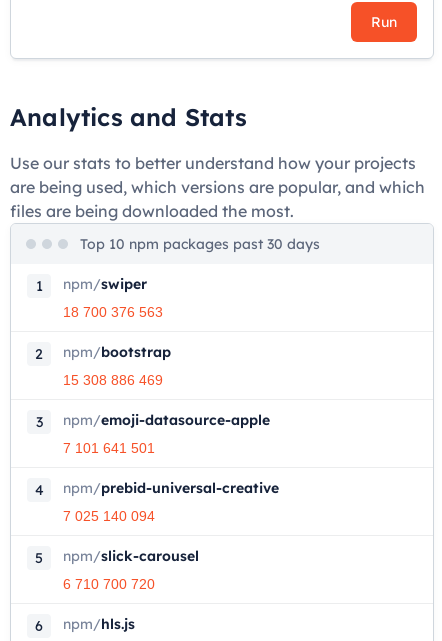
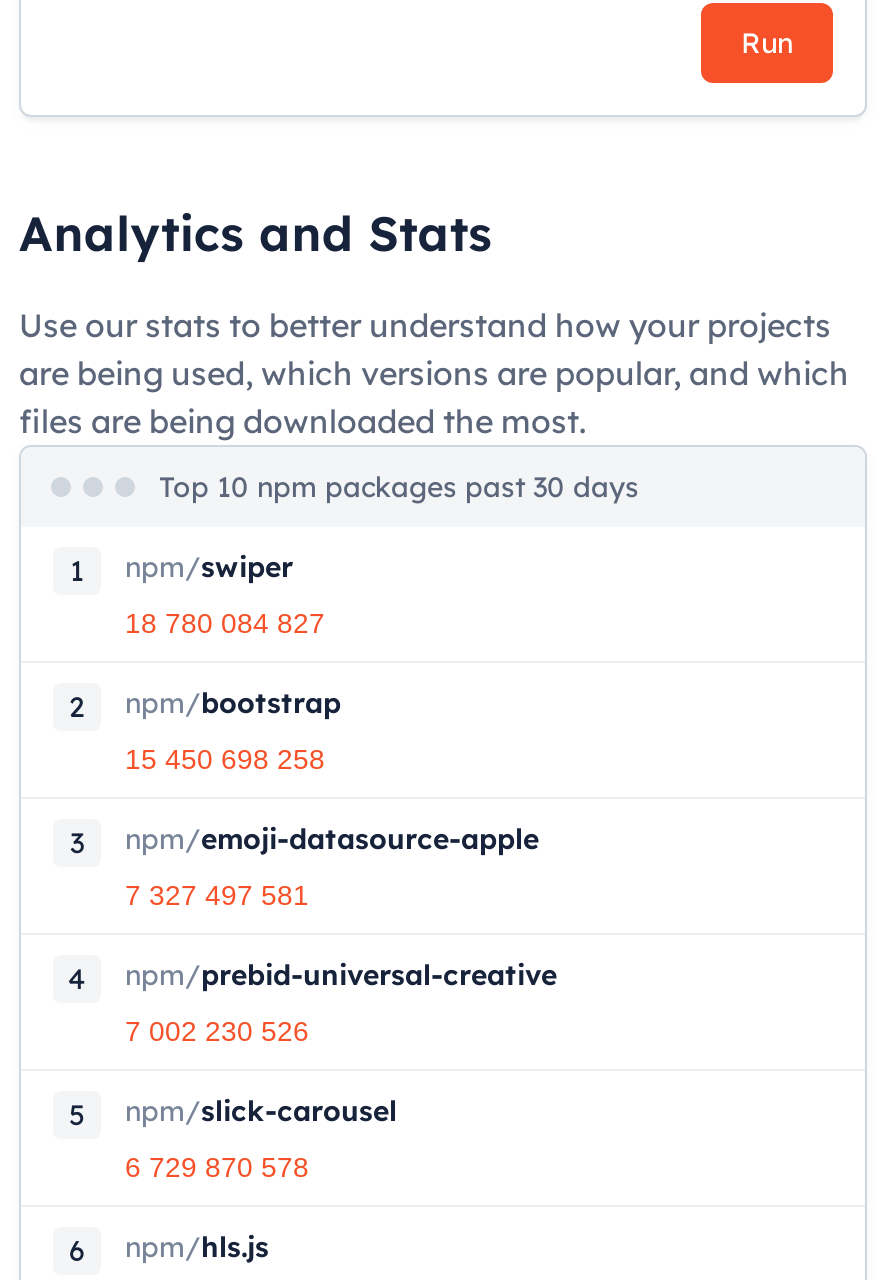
- 18 700 376 563
+ 18 780 084 827

- 15 308 886 469
+ 15 450 698 258

- 7 101 641 501
+ 7 327 497 581

- 7 025 140 094
+ 7 002 230 526

- 6 710 700 720
+ 6 729 870 578
